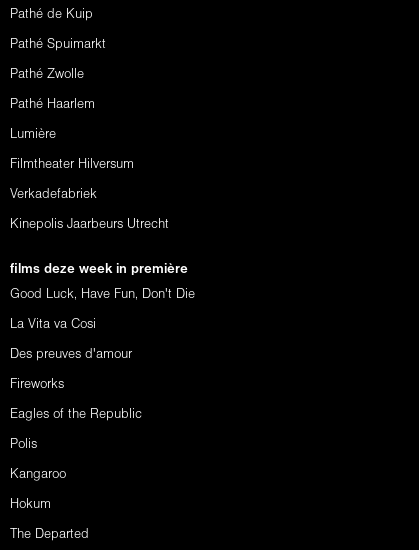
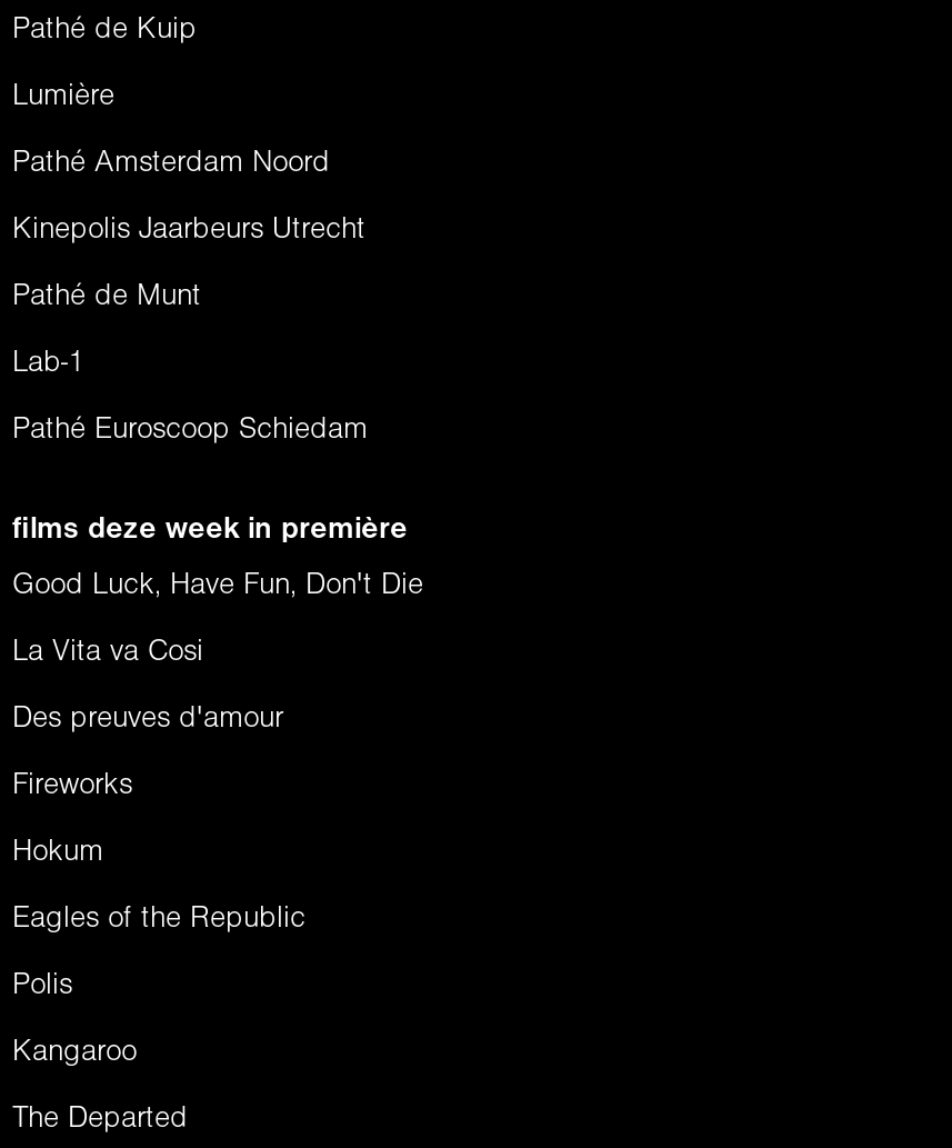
- Pathé Spuimarkt
- Pathé Zwolle
- Pathé Haarlem

moved up: Lumière

- Filmtheater Hilversum
- Verkadefabriek
+ Pathé Amsterdam Noord

moved up: Kinepolis Jaarbeurs Utrecht

+ Pathé de Munt
+ Lab-1
+ Pathé Euroscoop Schiedam

moved up: Hokum
